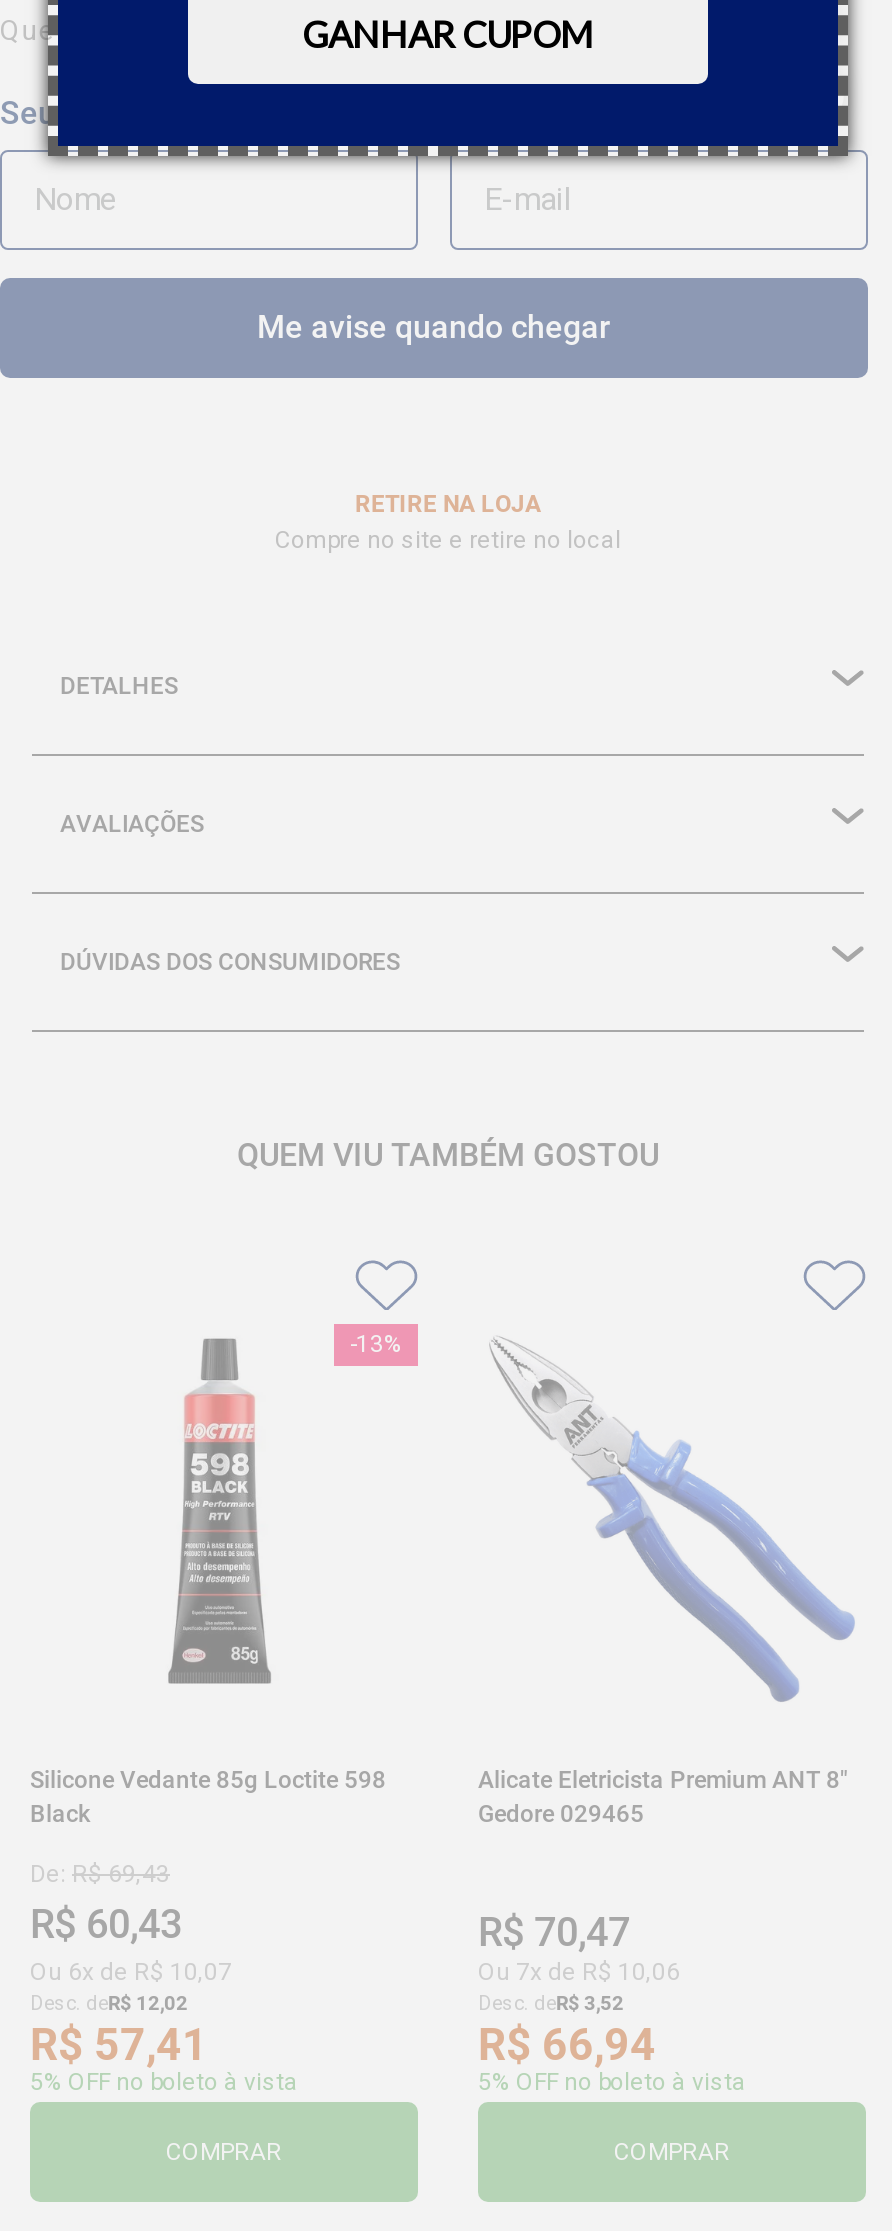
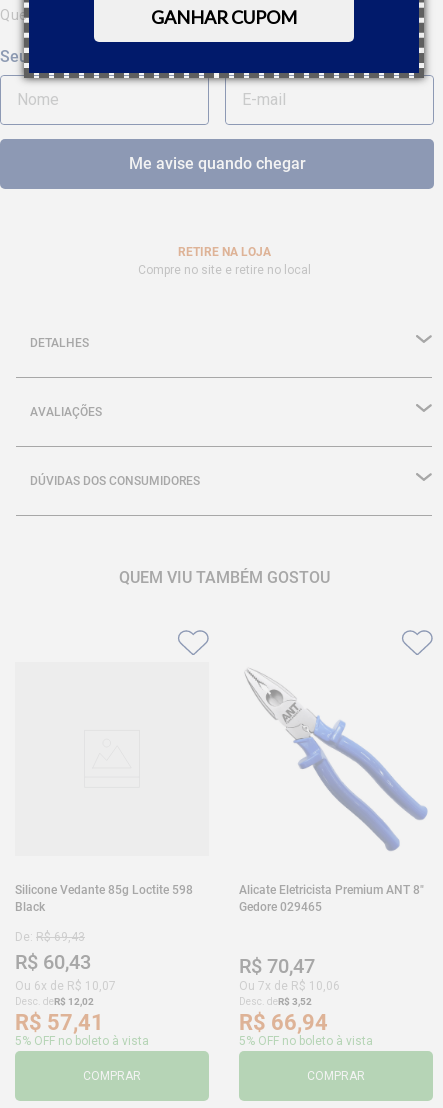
- [image]
- -13%
